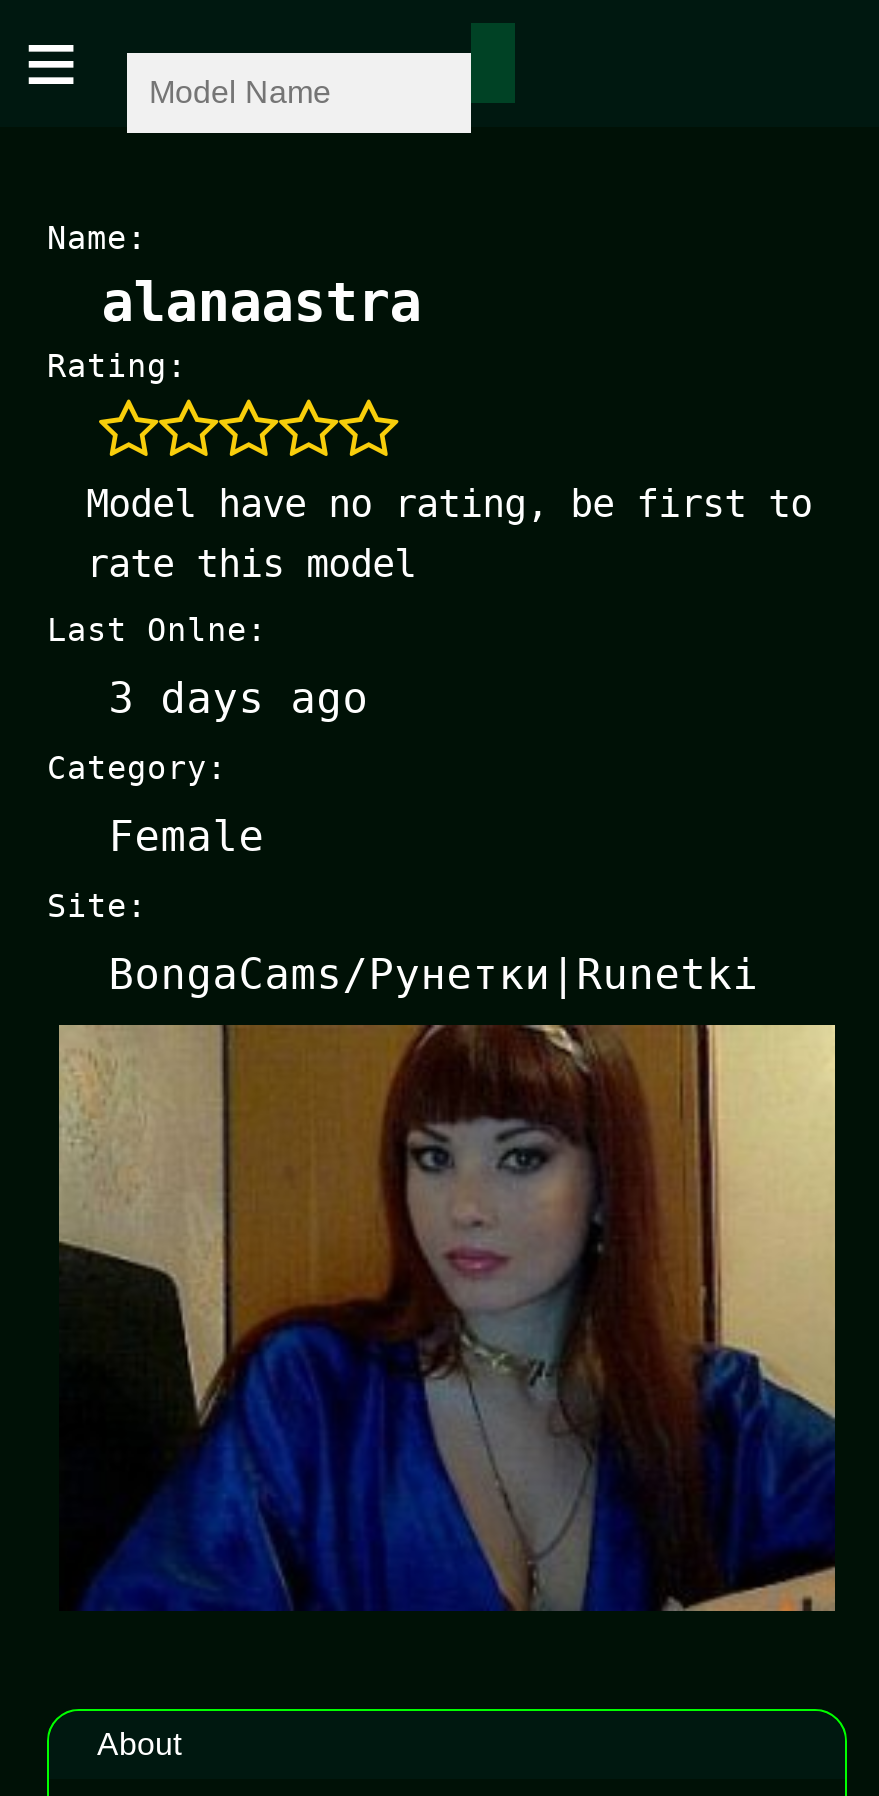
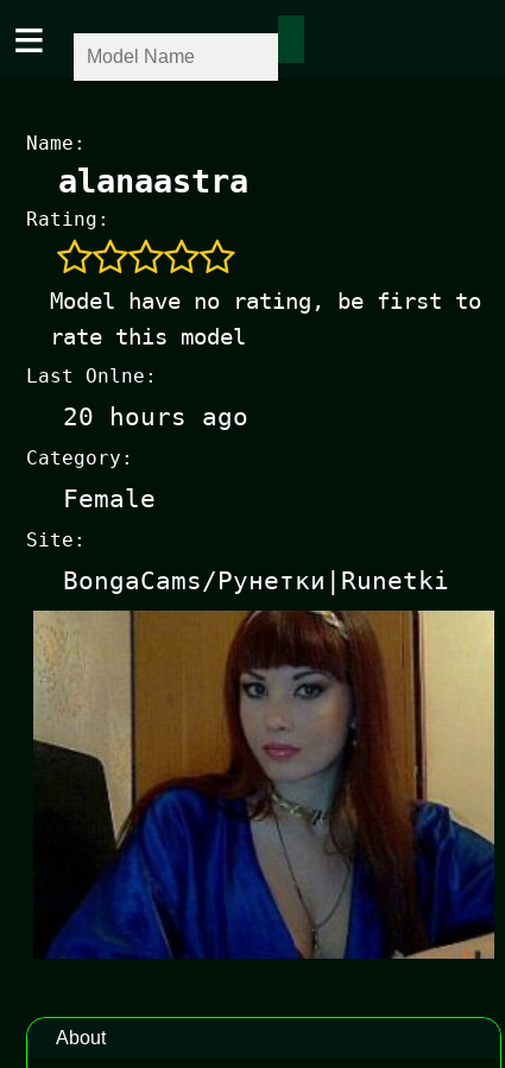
- 3 days ago
+ 20 hours ago
